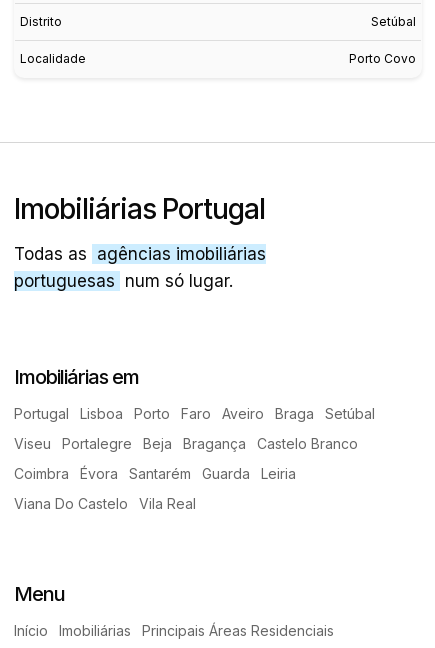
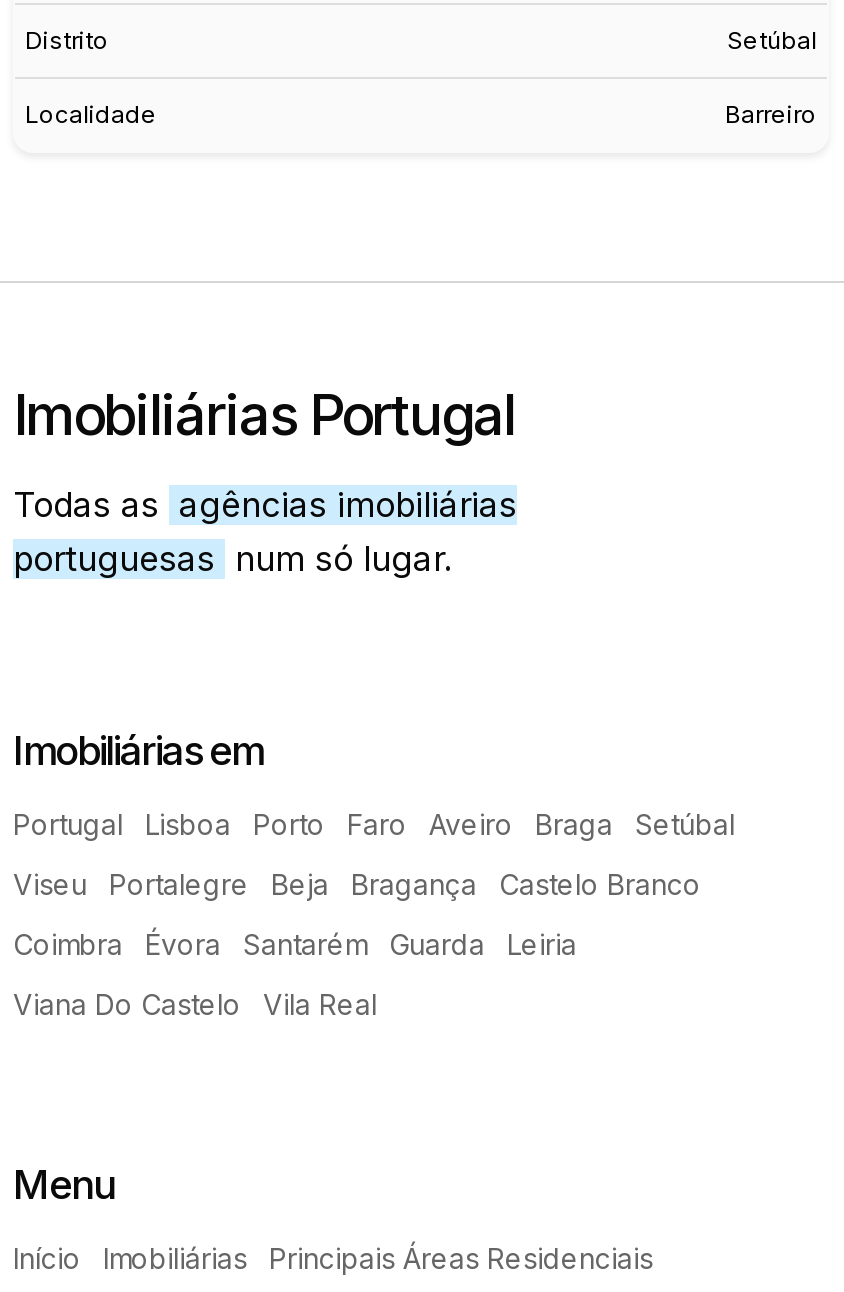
- Porto Covo
+ Barreiro
